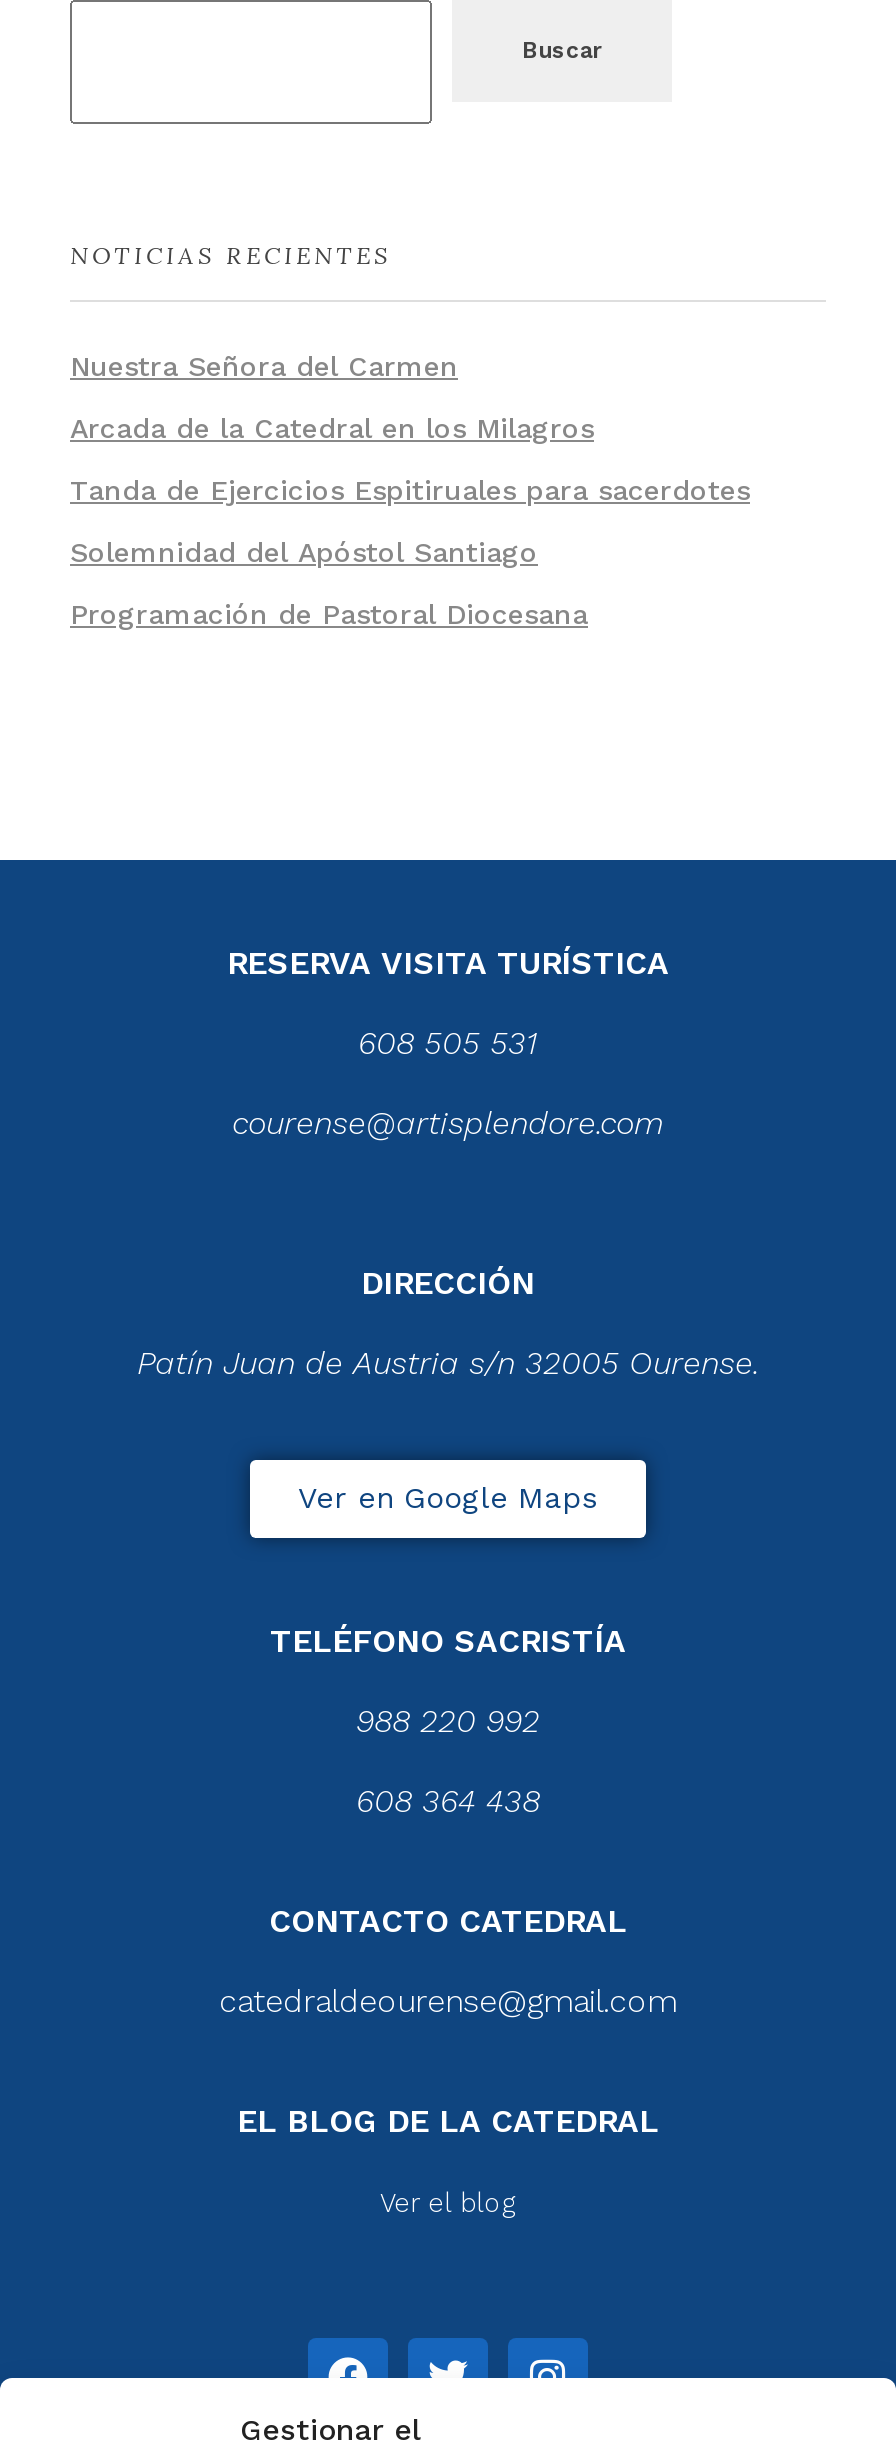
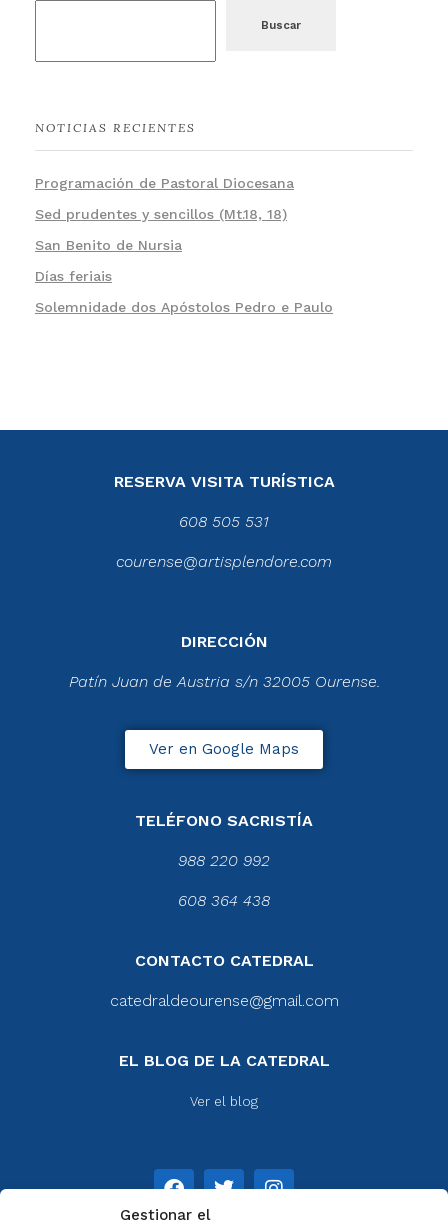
- Nuestra Señora del Carmen
- Arcada de la Catedral en los Milagros
- Tanda de Ejercicios Espitiruales para sacerdotes
- Solemnidad del Apóstol Santiago

moved up: Programación de Pastoral Diocesana

+ Sed prudentes y sencillos (Mt.18, 18)
+ San Benito de Nursia
+ Días feriais
+ Solemnidade dos Apóstolos Pedro e Paulo
